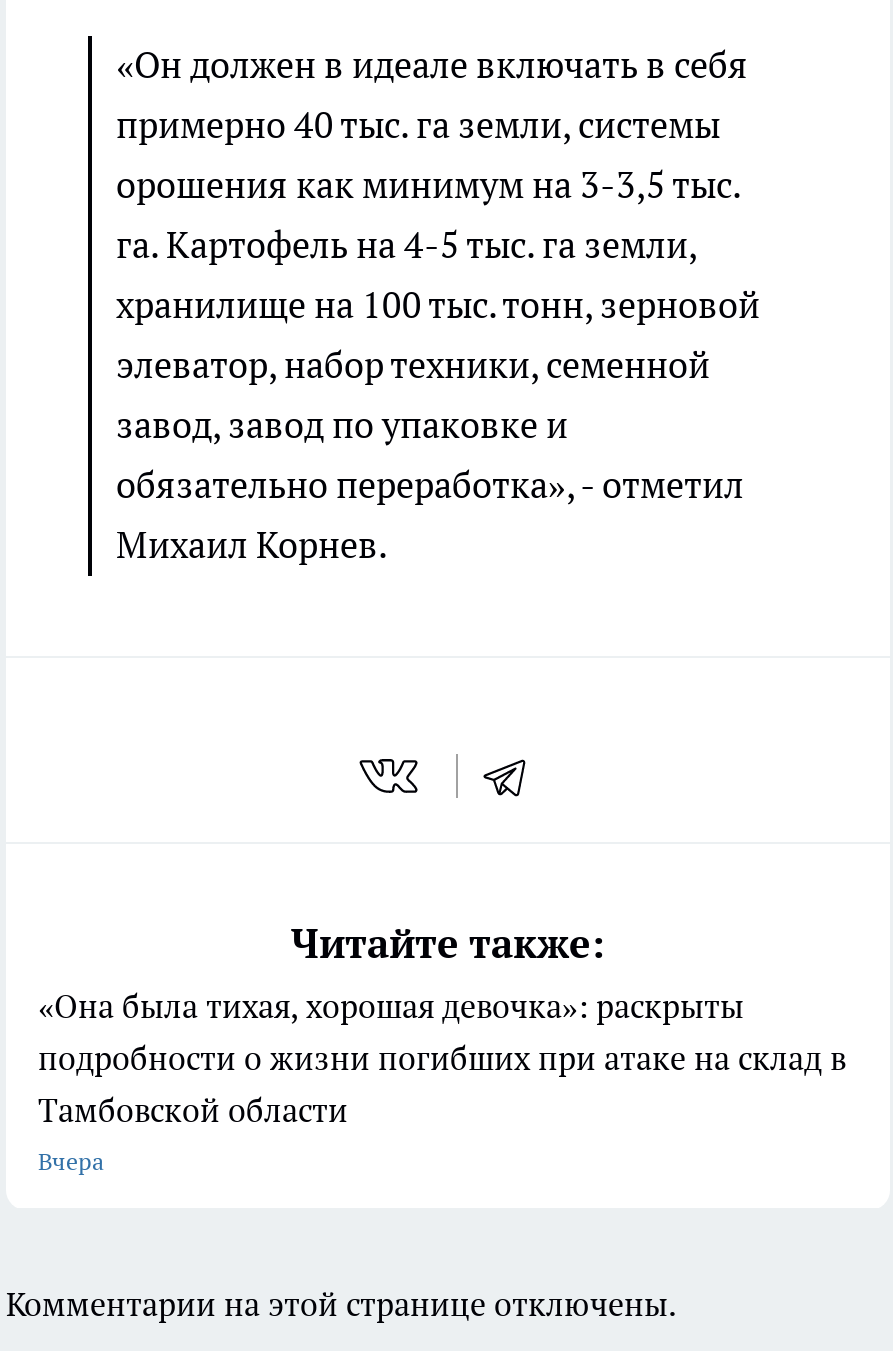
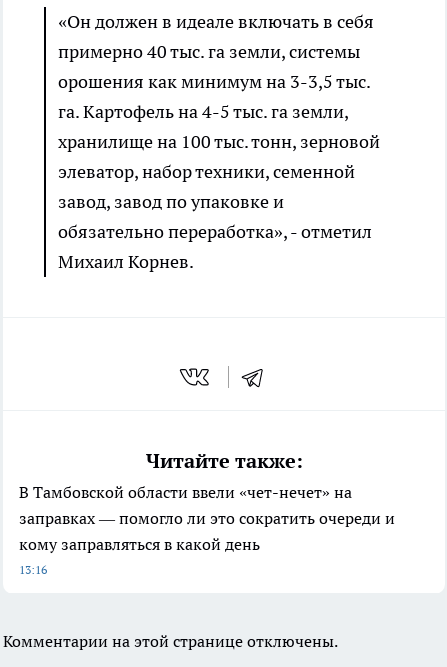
- «Она была тихая, хорошая девочка»: раскрыты
- подробности о жизни погибших при атаке на склад в
- Тамбовской области
- Вчера
+ В Тамбовской области ввели «чет-нечет» на
+ заправках — помогло ли это сократить очереди и
+ кому заправляться в какой день
+ 13:16
